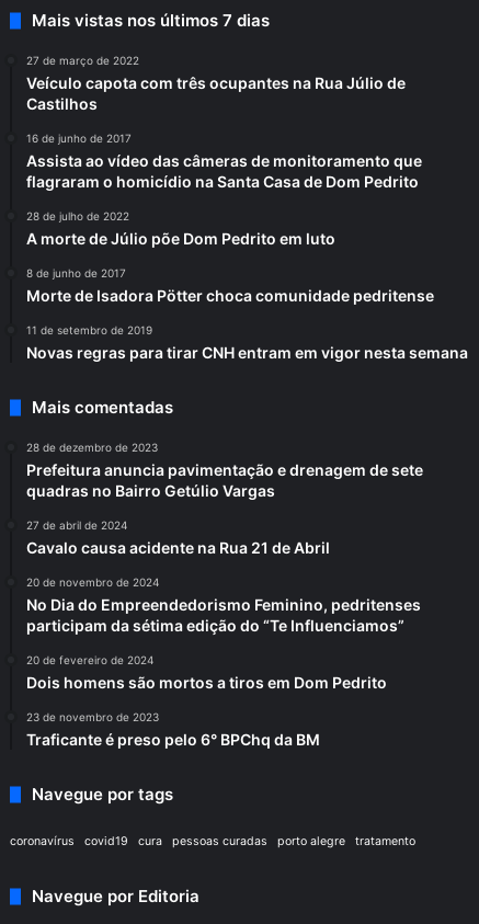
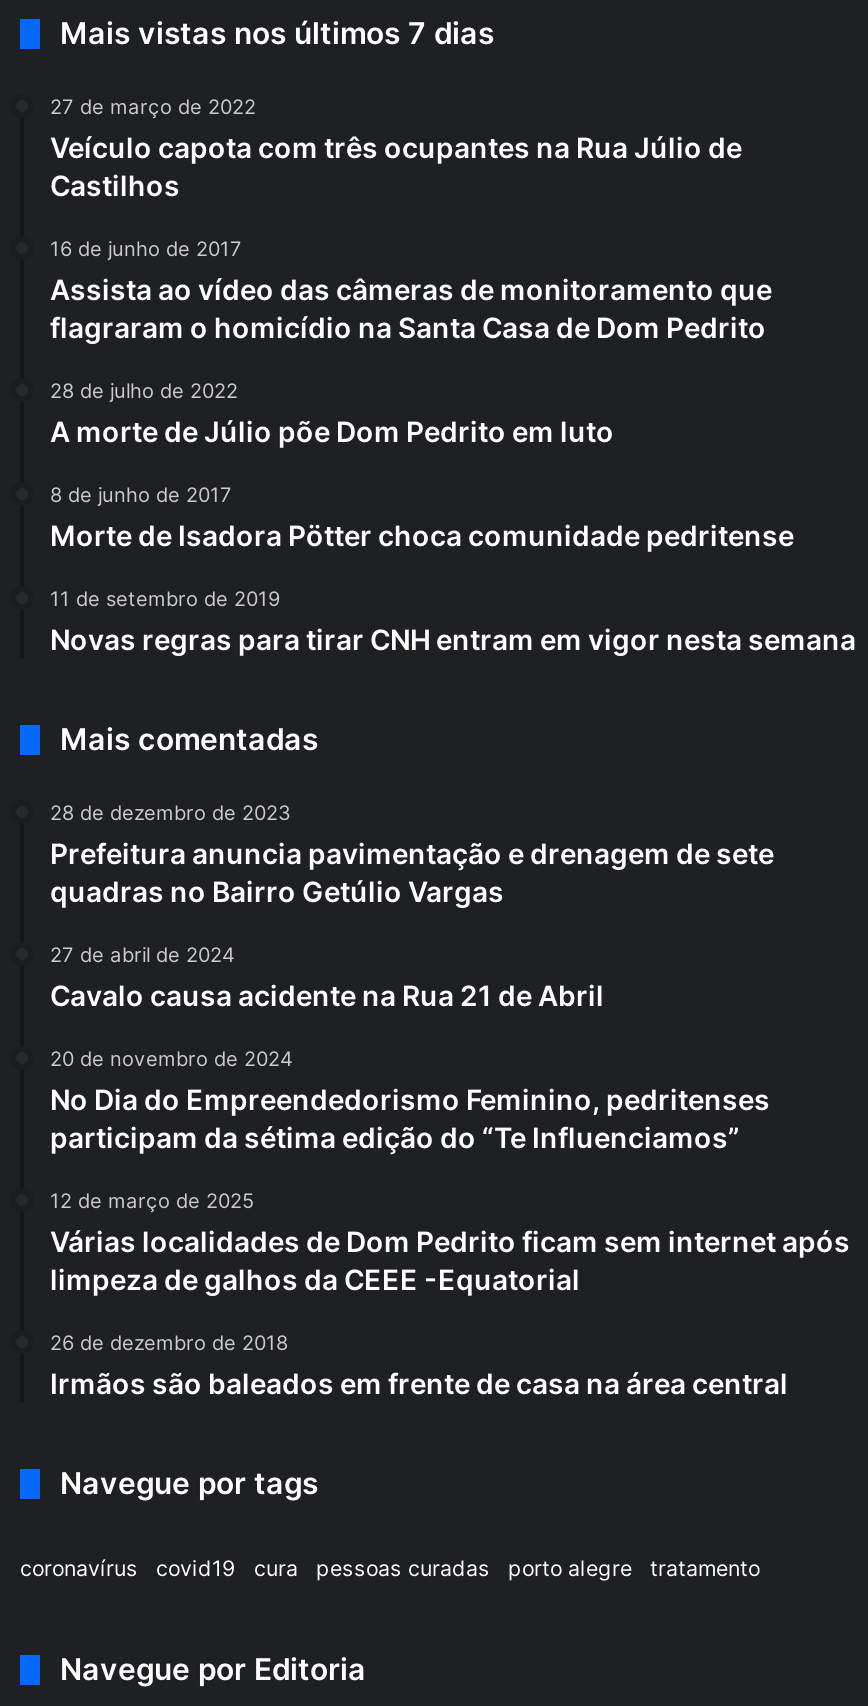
- 20 de fevereiro de 2024
- Dois homens são mortos a tiros em Dom Pedrito
+ 12 de março de 2025
+ Várias localidades de Dom Pedrito ficam sem internet após
+ limpeza de galhos da CEEE -Equatorial

- 23 de novembro de 2023
- Traficante é preso pelo 6° BPChq da BM
+ 26 de dezembro de 2018
+ Irmãos são baleados em frente de casa na área central
